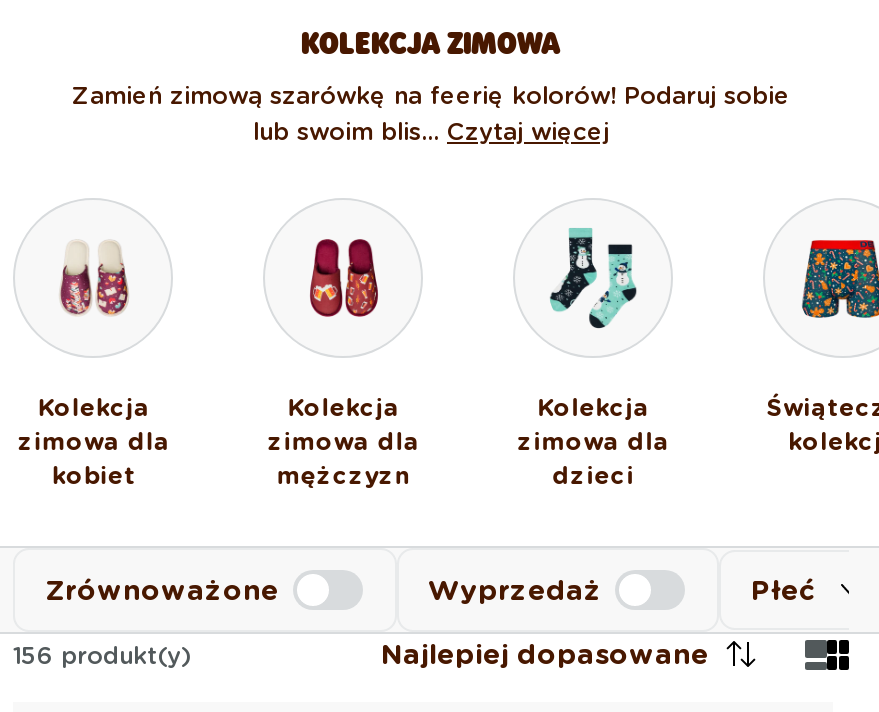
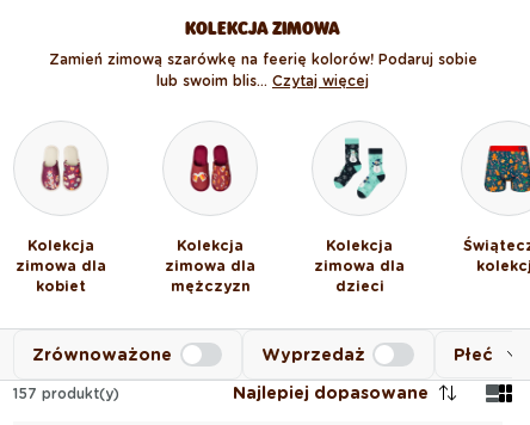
- 156 produkt(y)
+ 157 produkt(y)
